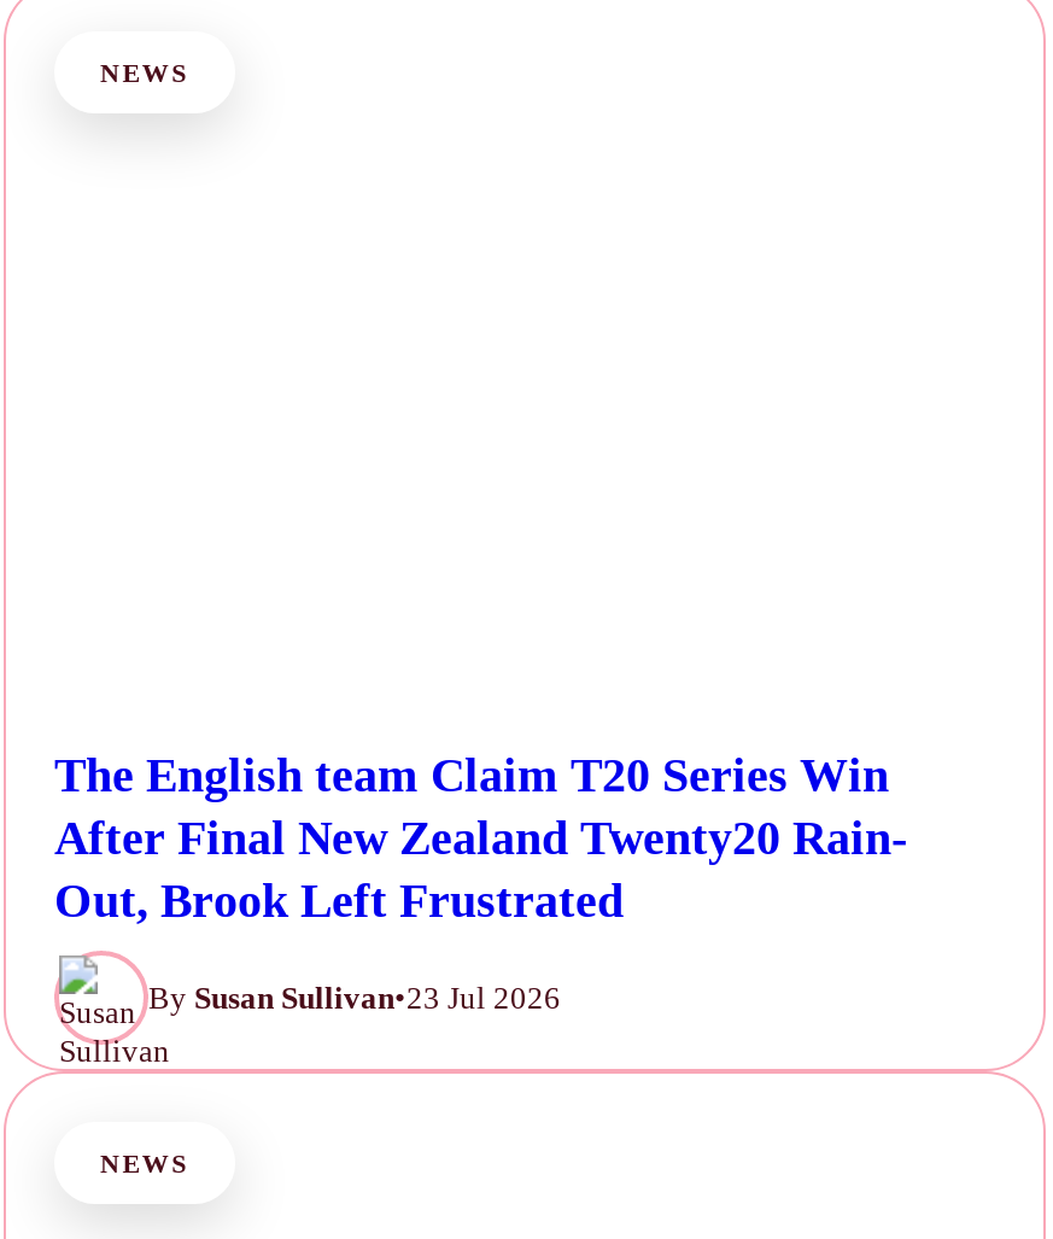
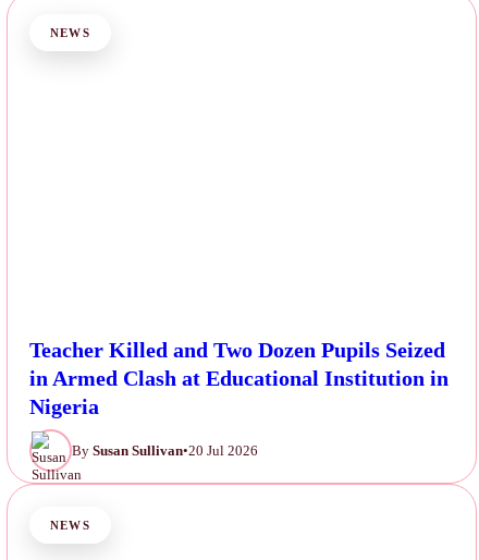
- The English team Claim T20 Series Win
- After Final New Zealand Twenty20 Rain-
- Out, Brook Left Frustrated
+ Teacher Killed and Two Dozen Pupils Seized
+ in Armed Clash at Educational Institution in
+ Nigeria

- By Susan Sullivan•23 Jul 2026
+ By Susan Sullivan•20 Jul 2026
